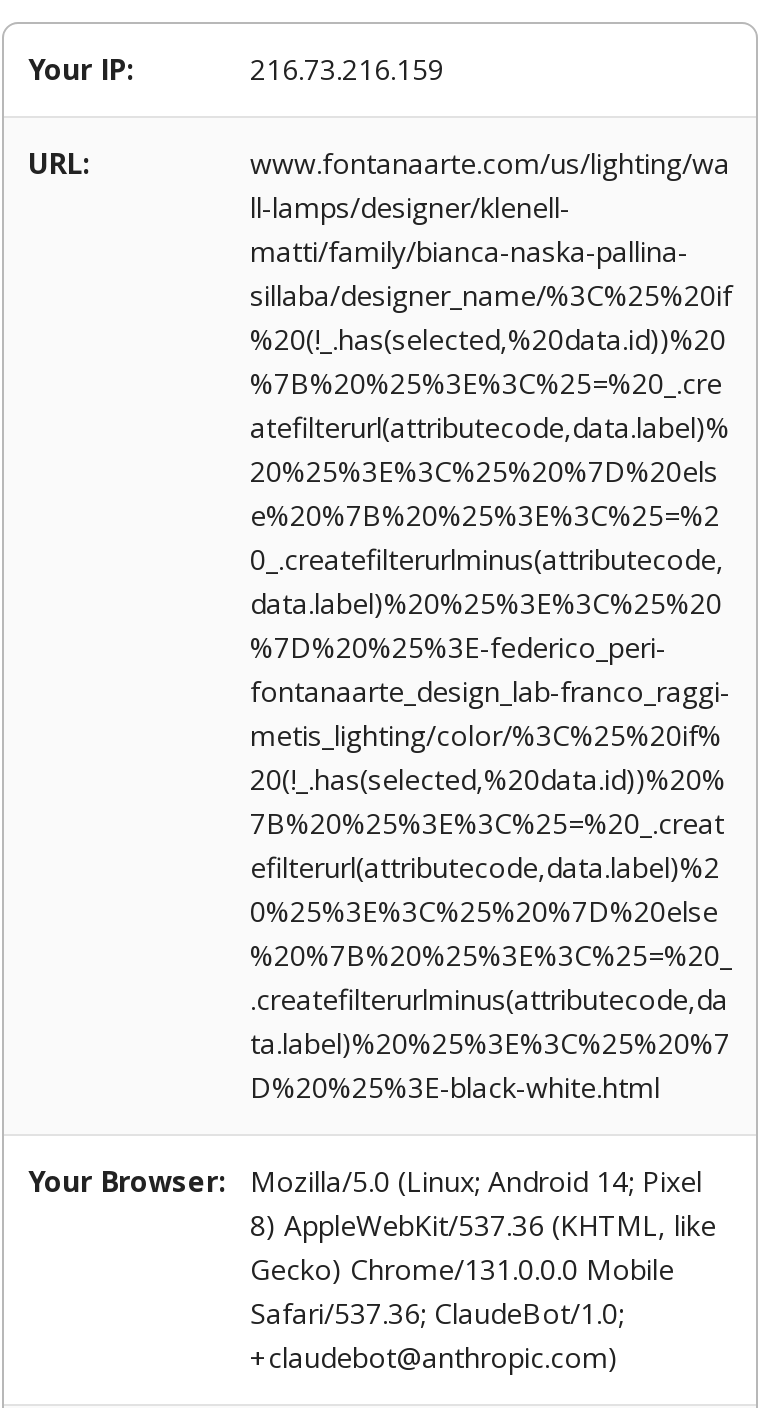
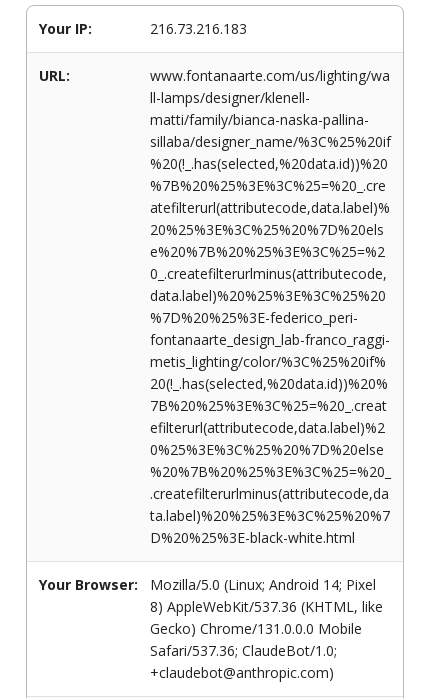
- 216.73.216.159
+ 216.73.216.183
